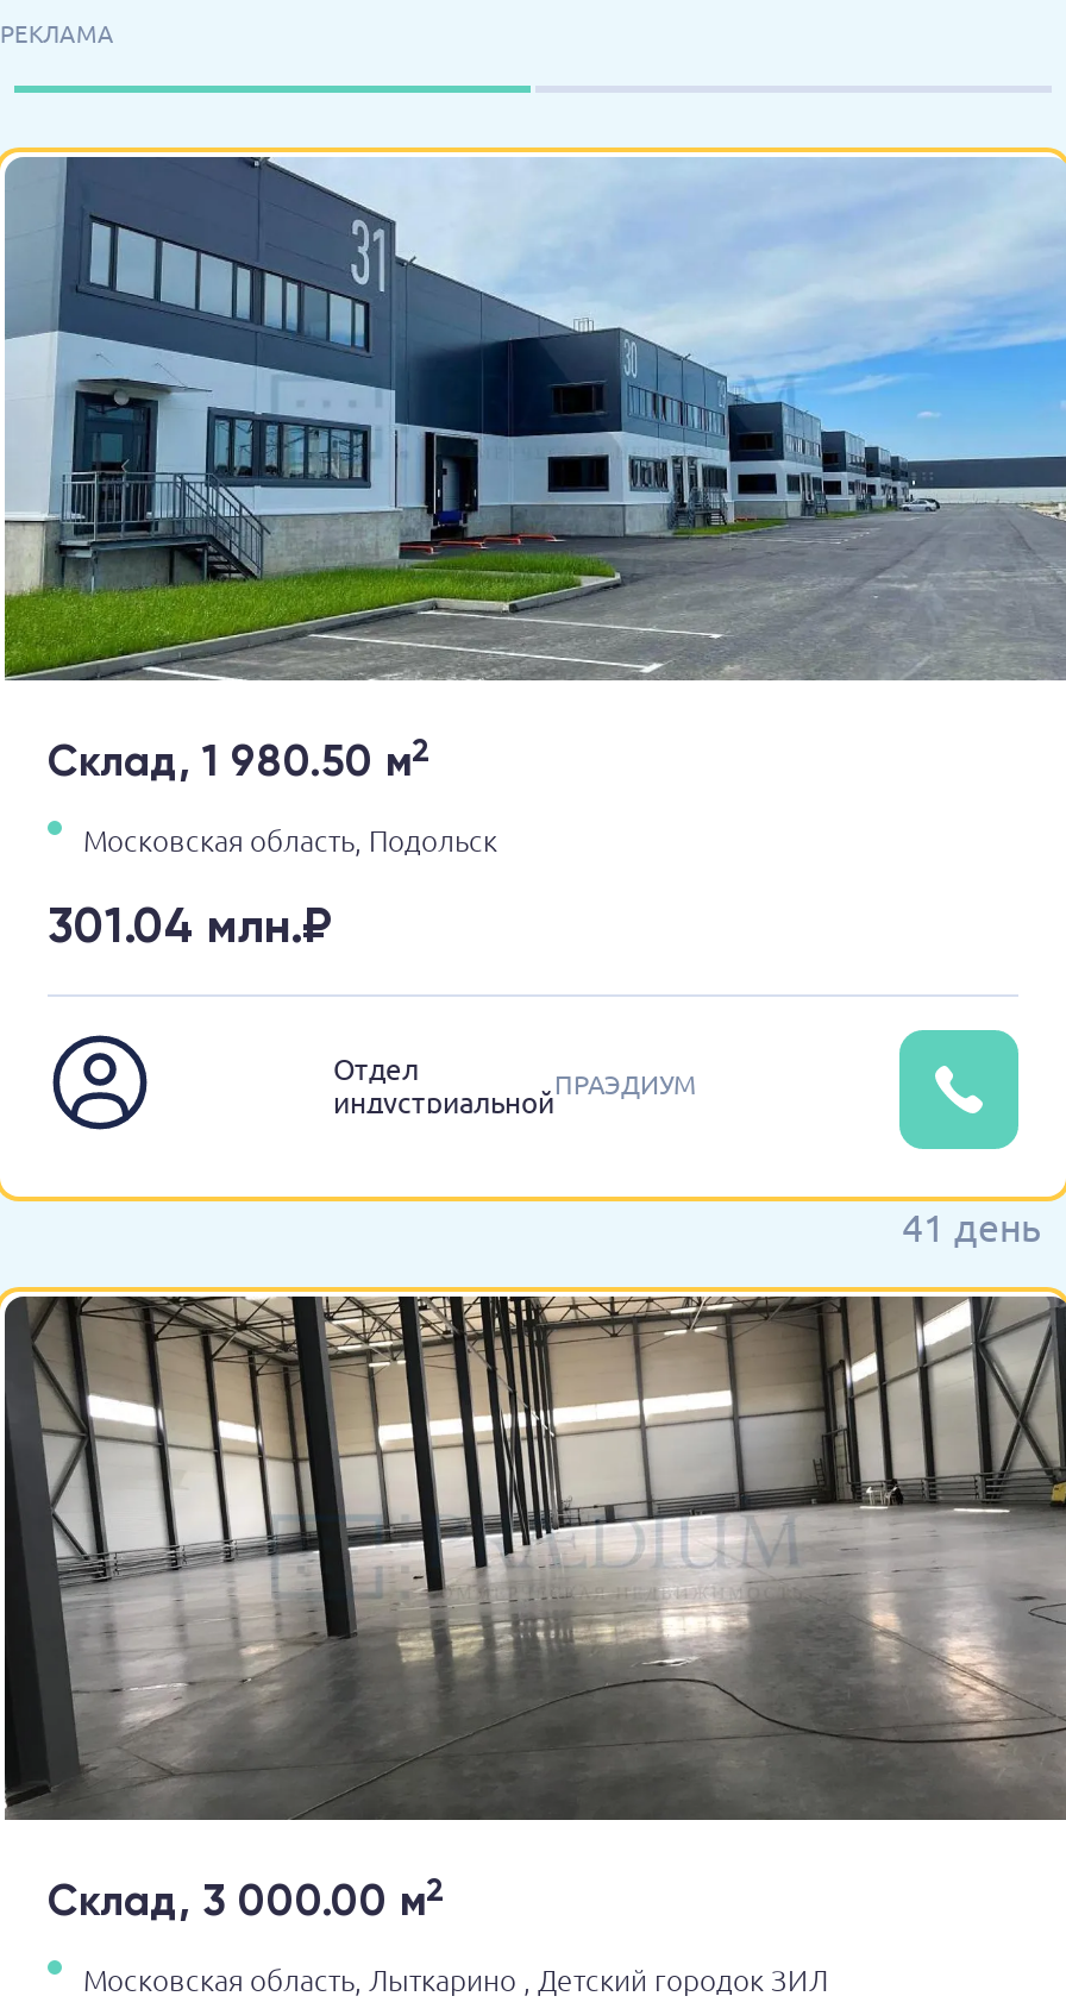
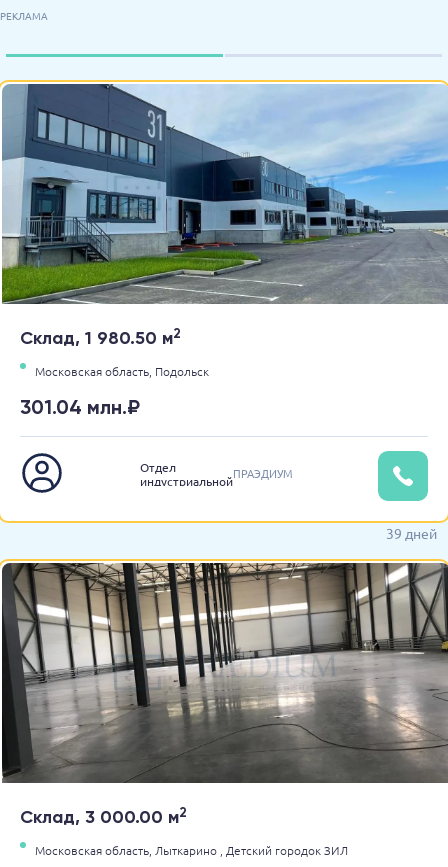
- 41 день
+ 39 дней
